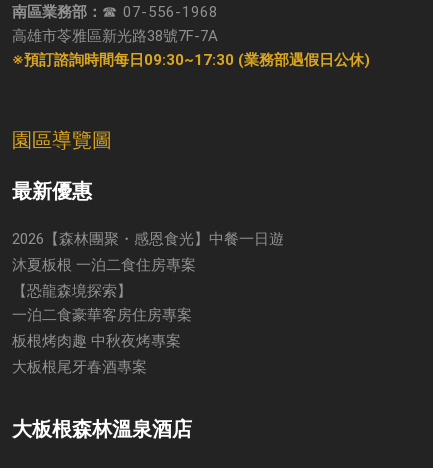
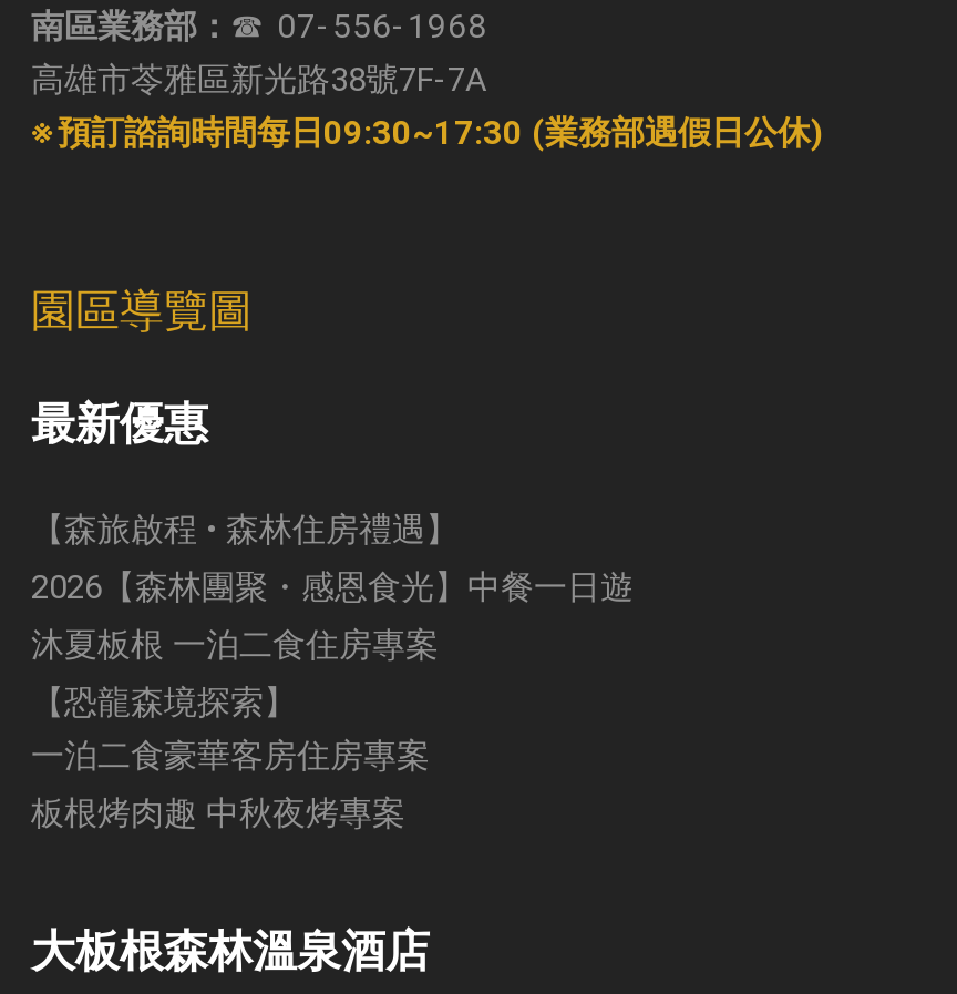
+ 【森旅啟程 • 森林住房禮遇】

moved down: 2026【森林團聚・感恩食光】中餐一日遊 | 沐夏板根 一泊二食住房專案 | 【恐龍森境探索】 | 一泊二食豪華客房住房專案 | 板根烤肉趣 中秋夜烤專案

- 大板根尾牙春酒專案
